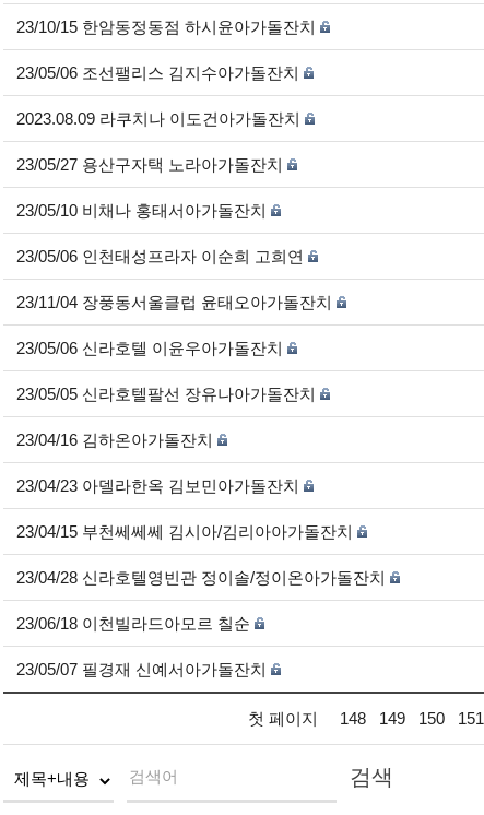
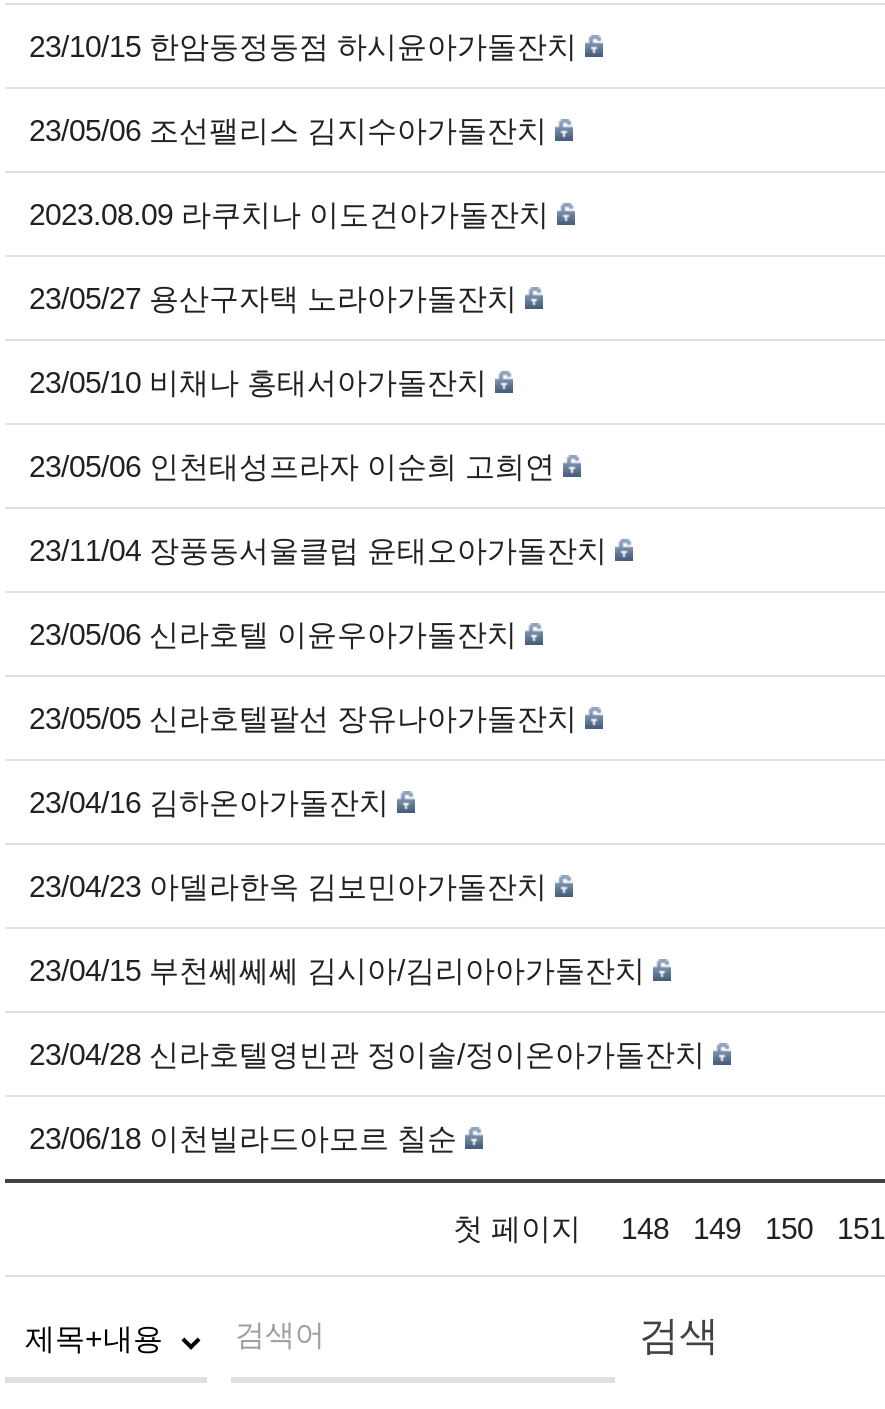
- 23/05/07 필경재 신예서아가돌잔치
